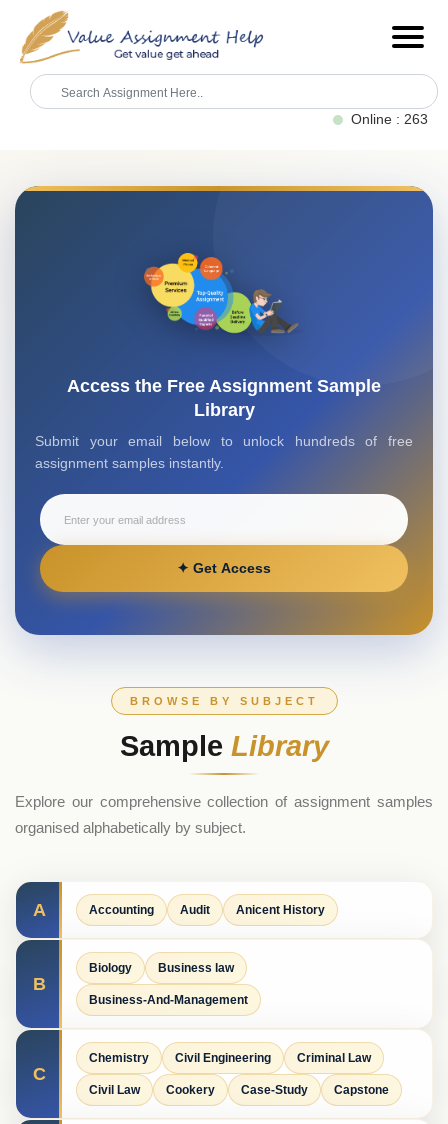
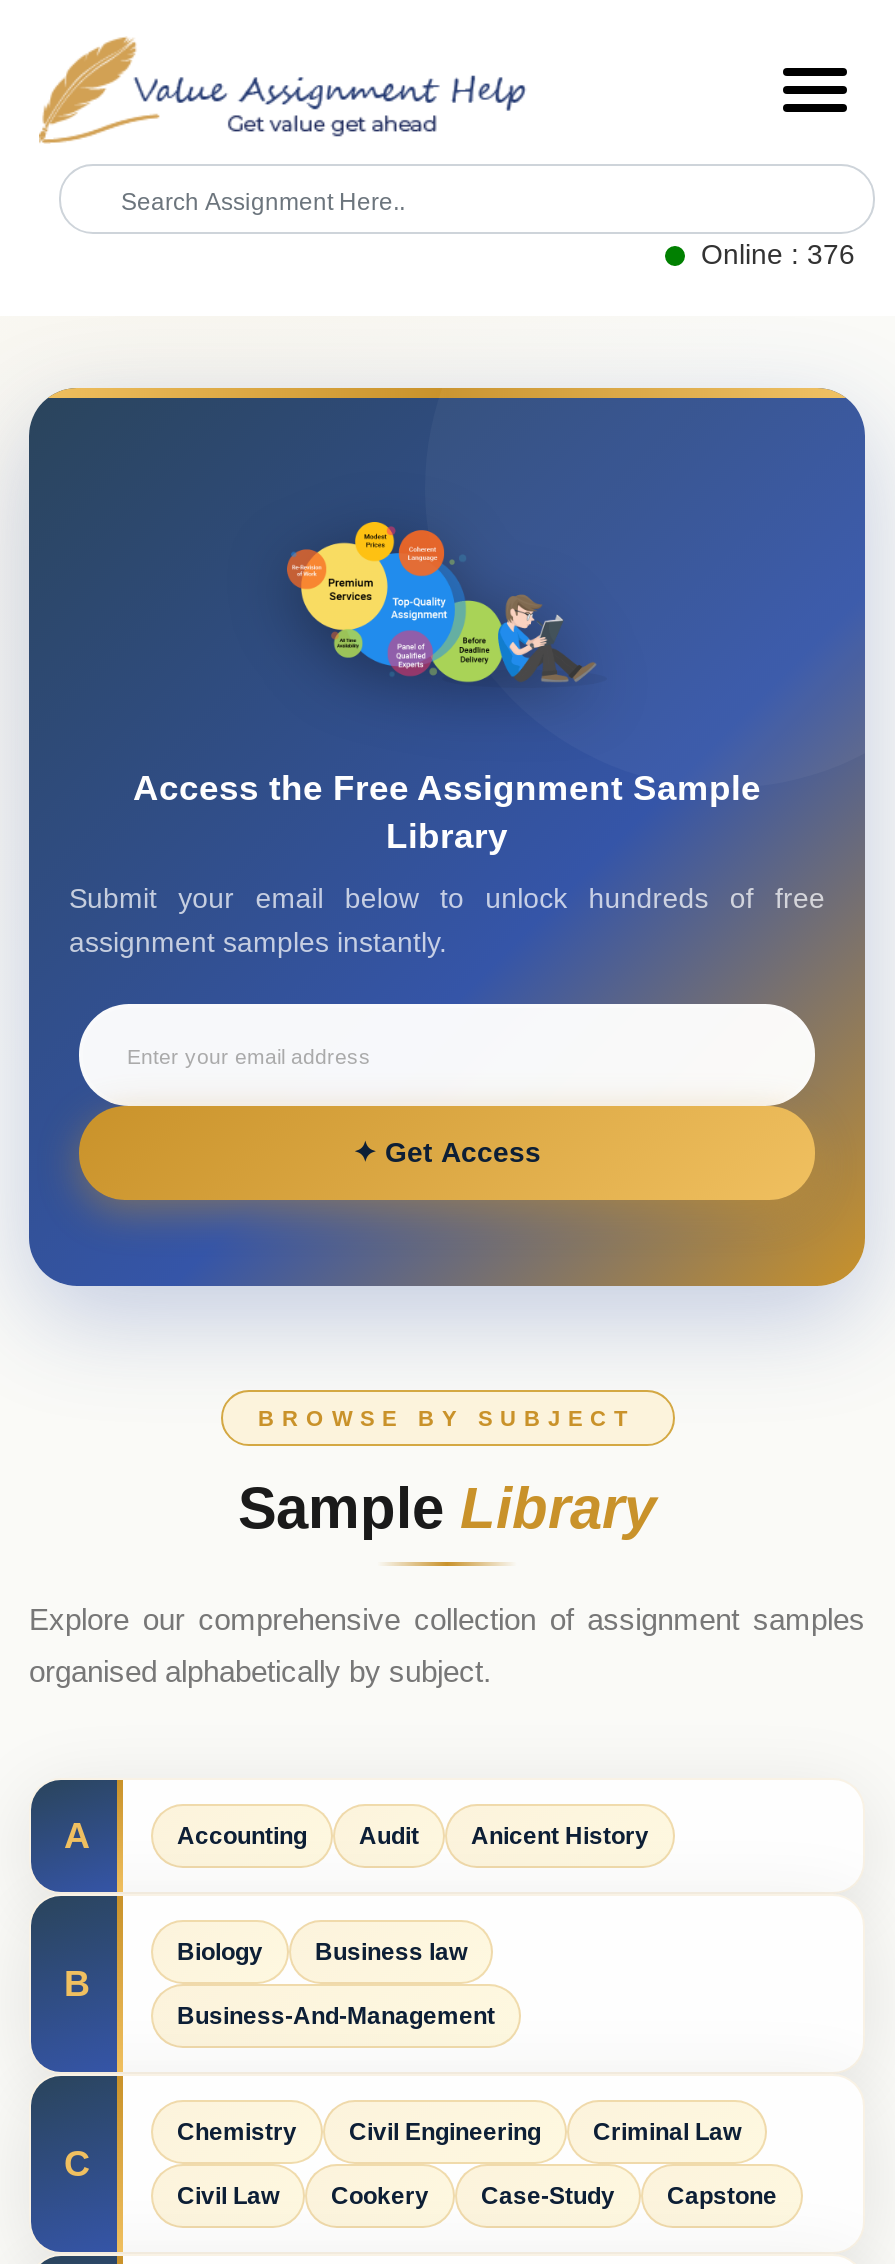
- Online : 263
+ Online : 376
